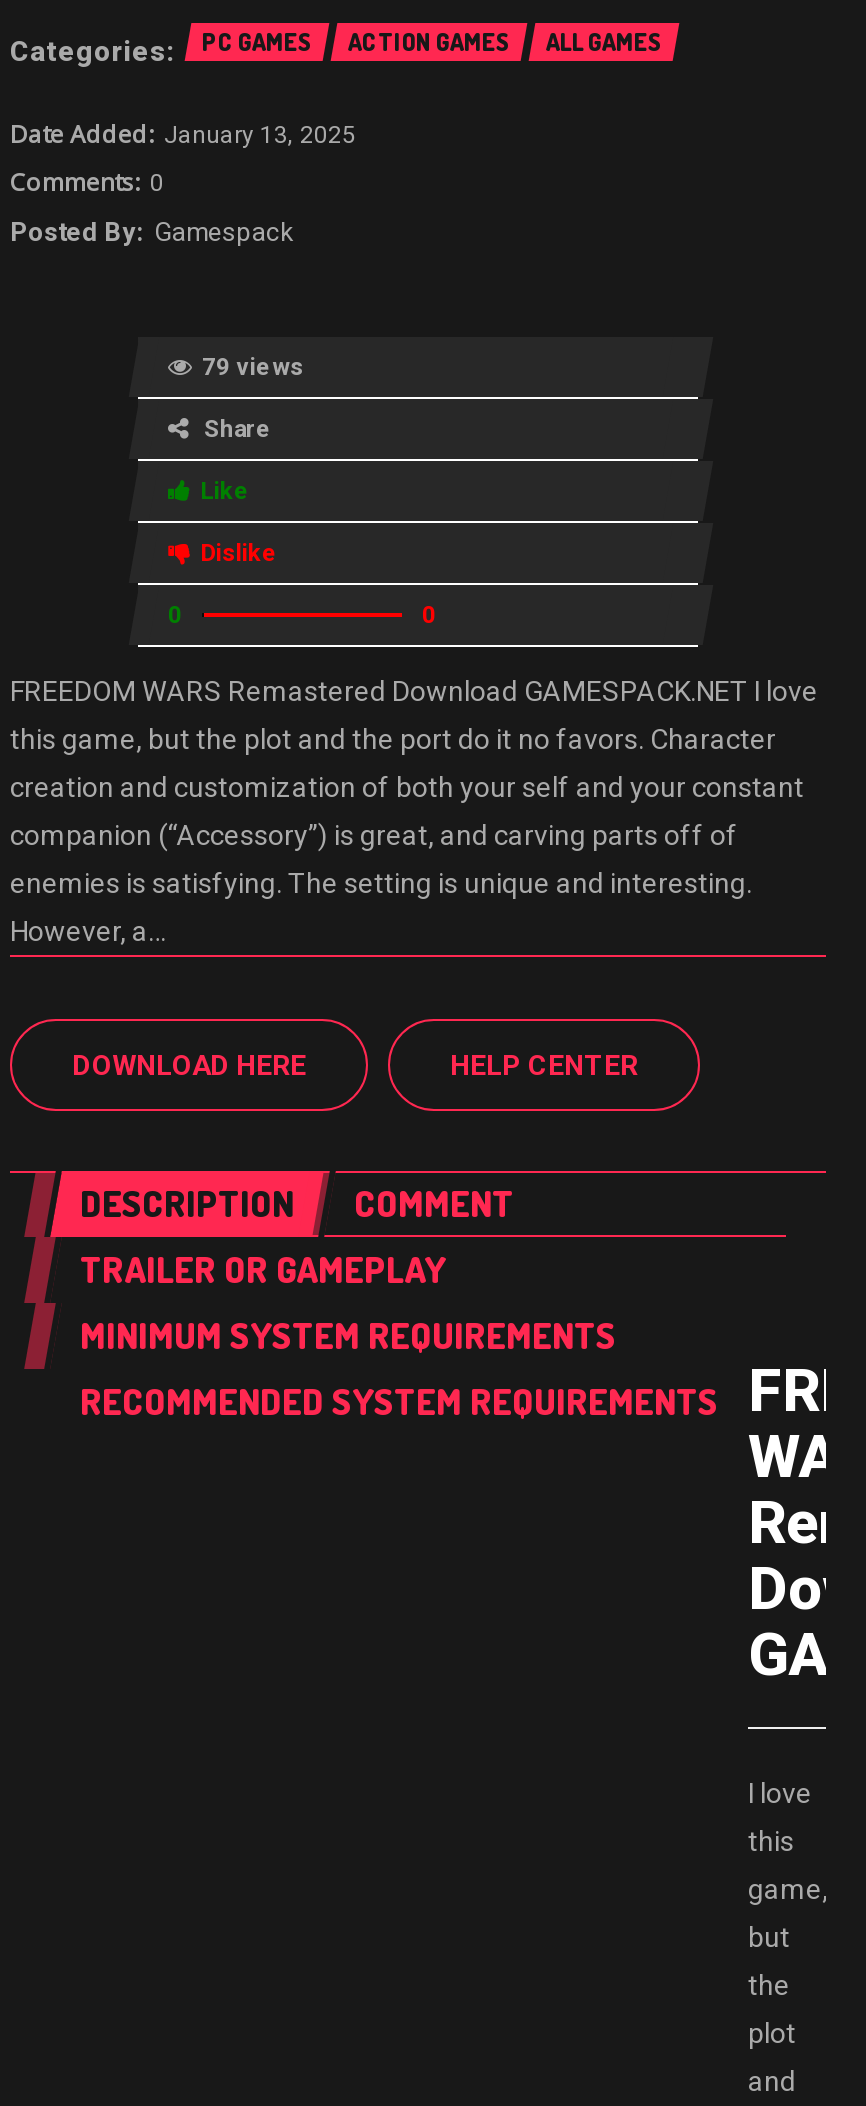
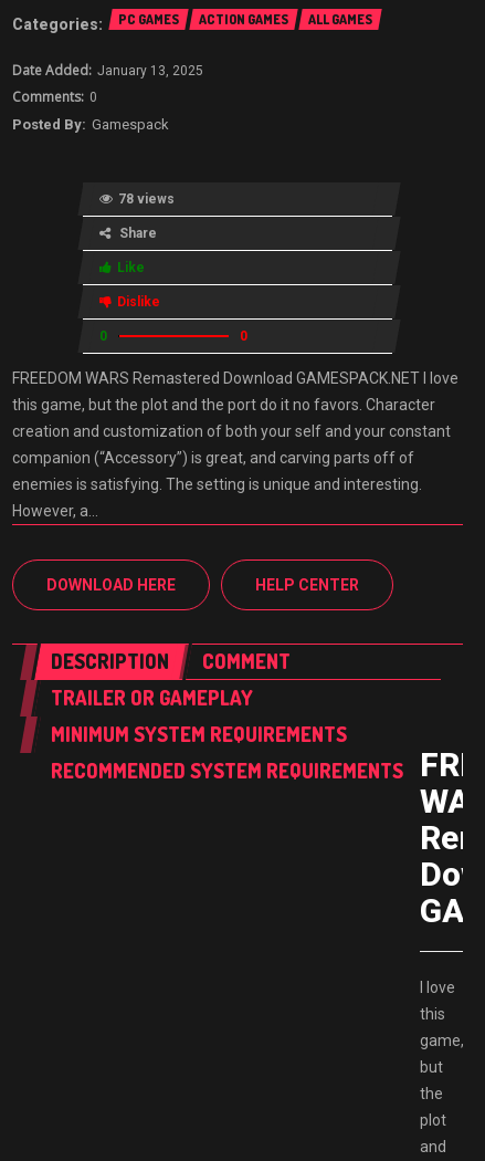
- 79 views
+ 78 views
